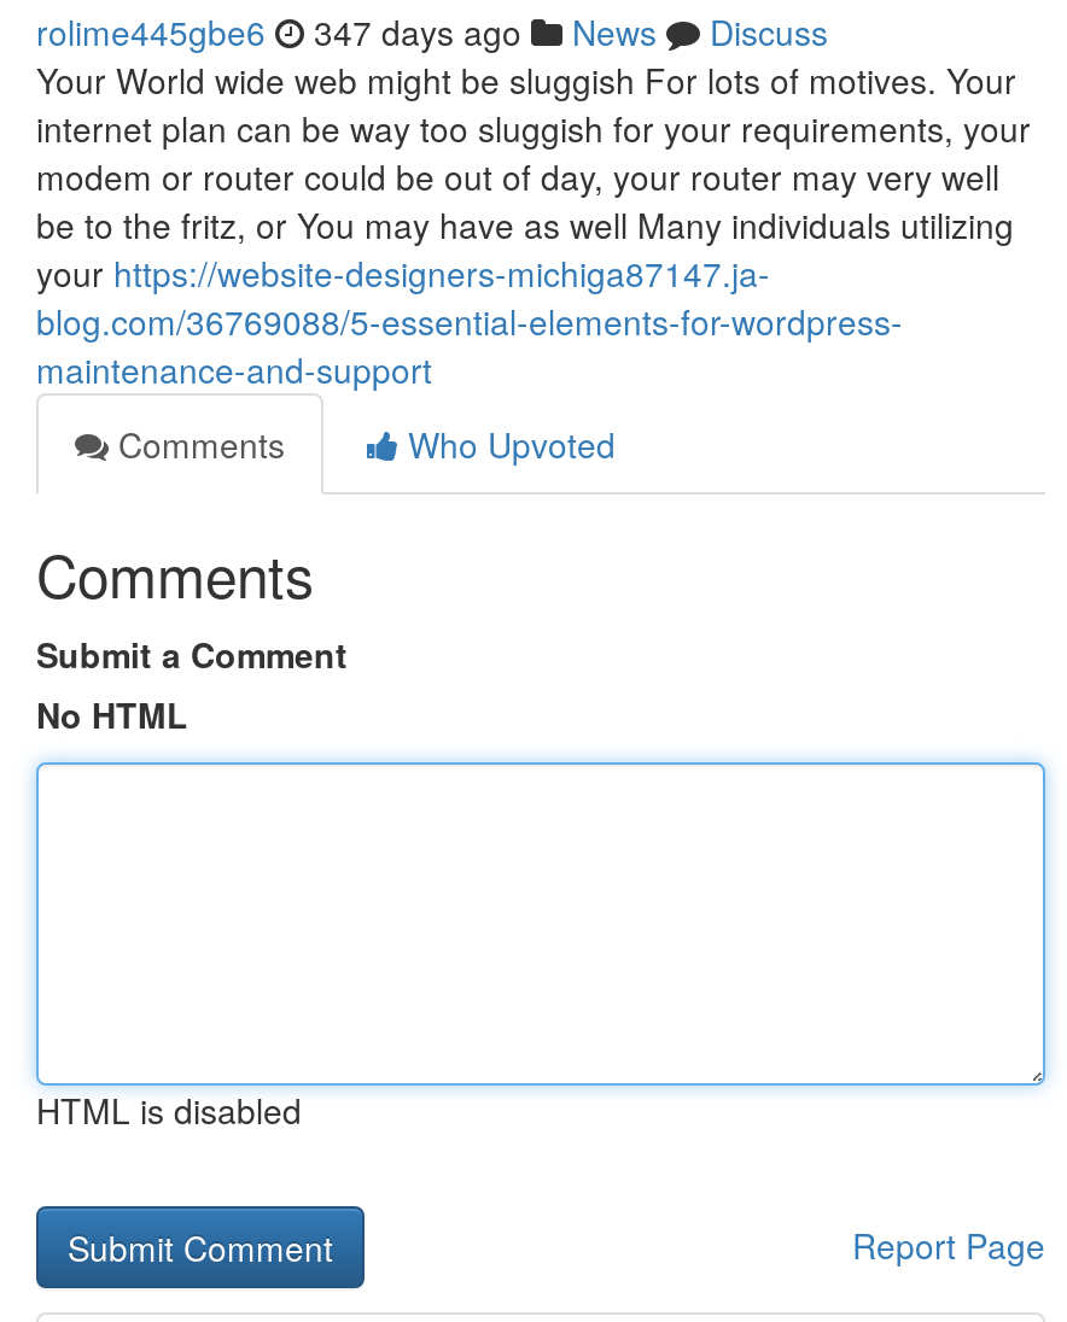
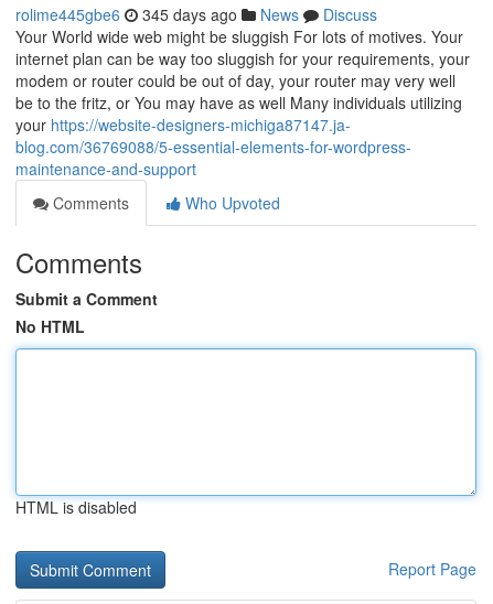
- rolime445gbe6 347 days ago News Discuss
+ rolime445gbe6 345 days ago News Discuss
